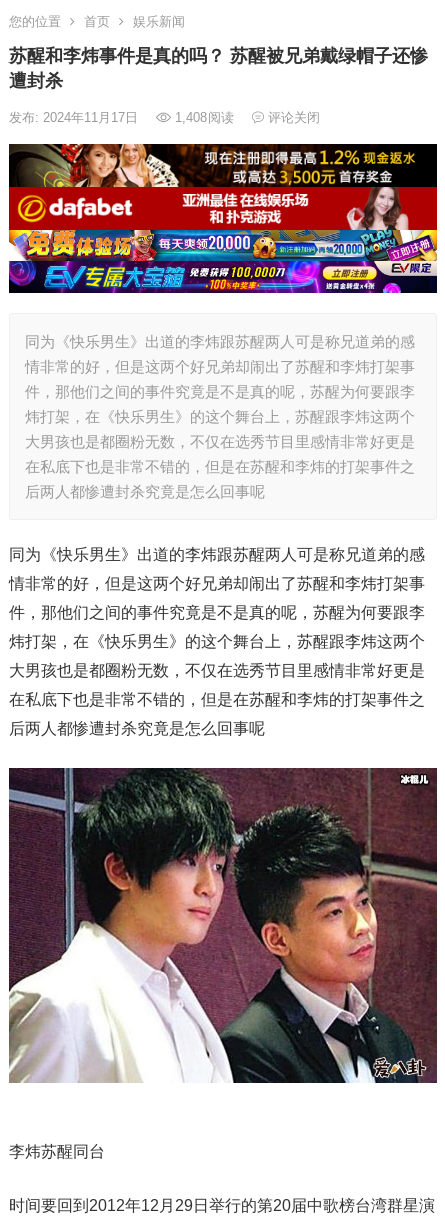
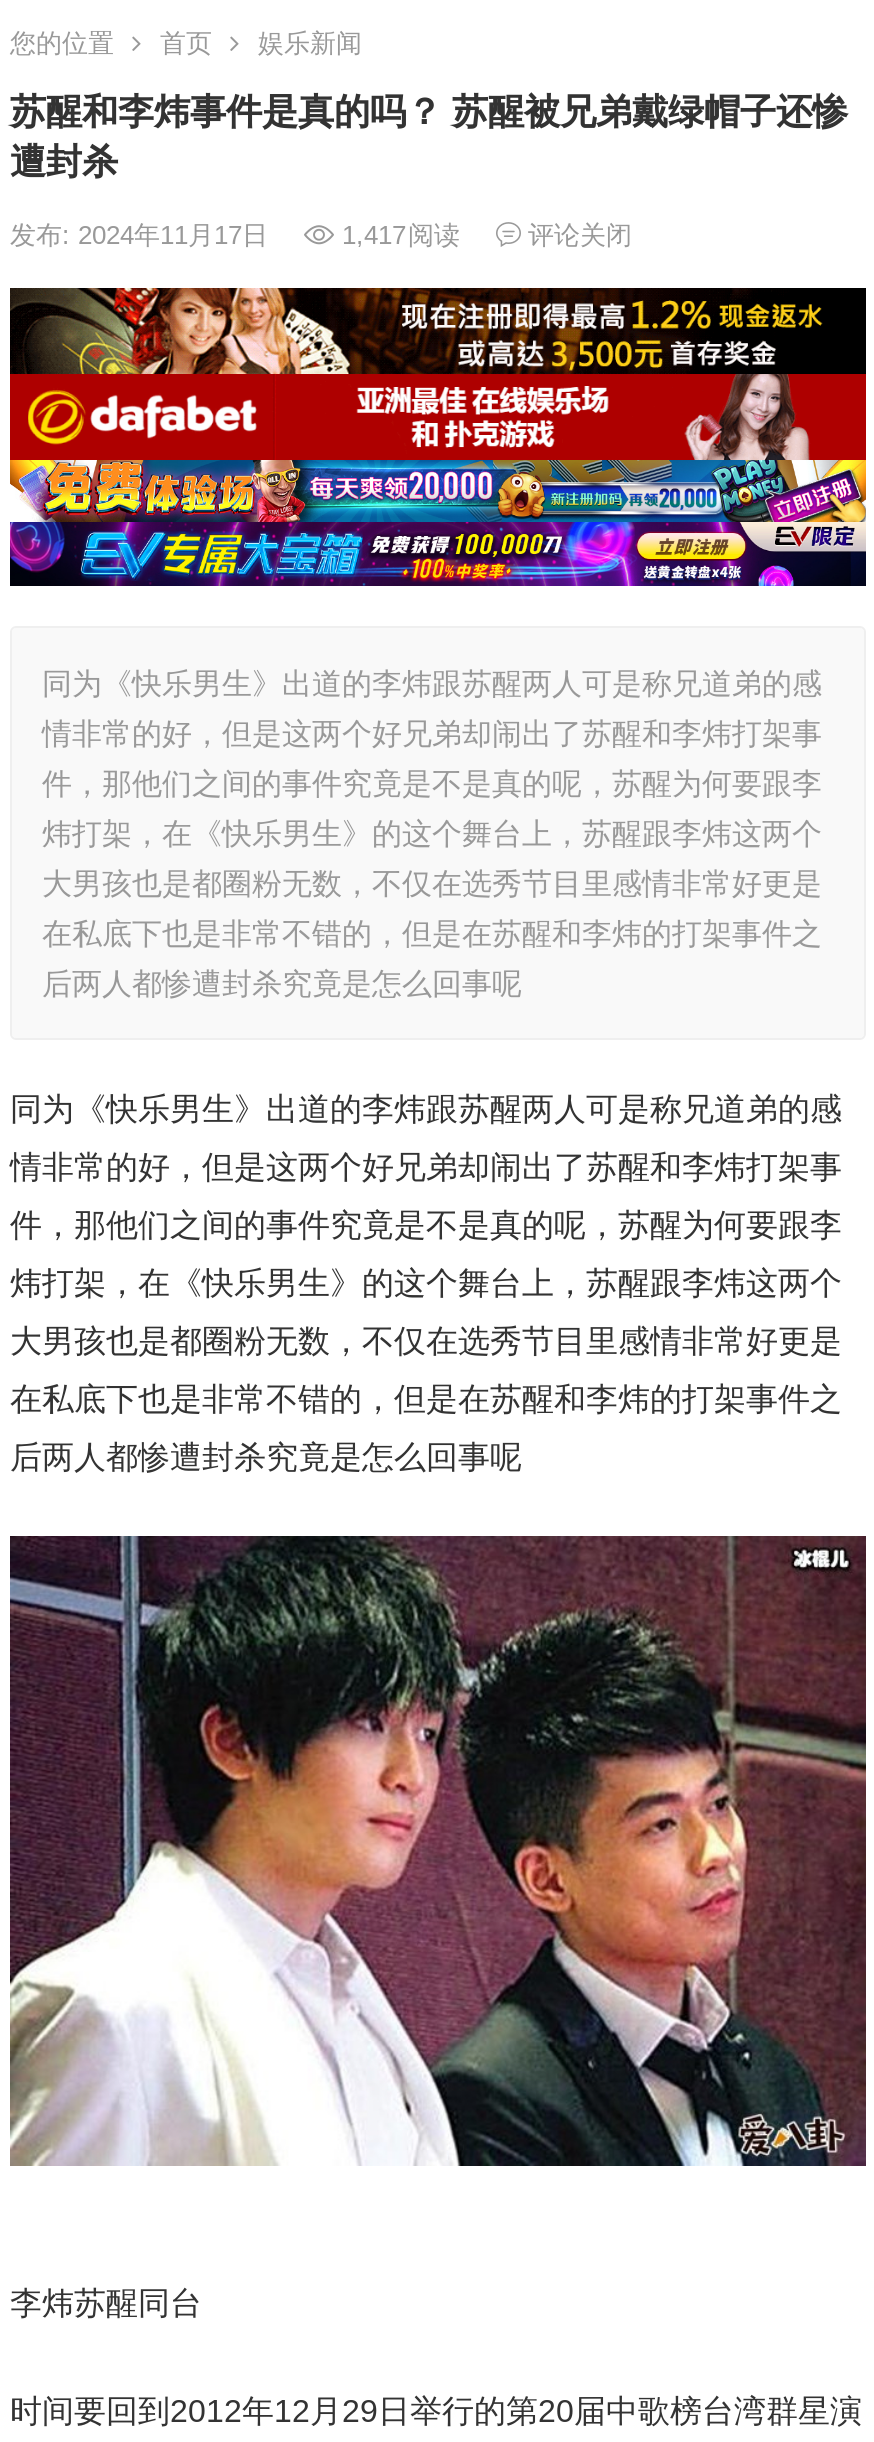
- 发布: 2024年11月17日 1,408阅读 评论关闭
+ 发布: 2024年11月17日 1,417阅读 评论关闭
